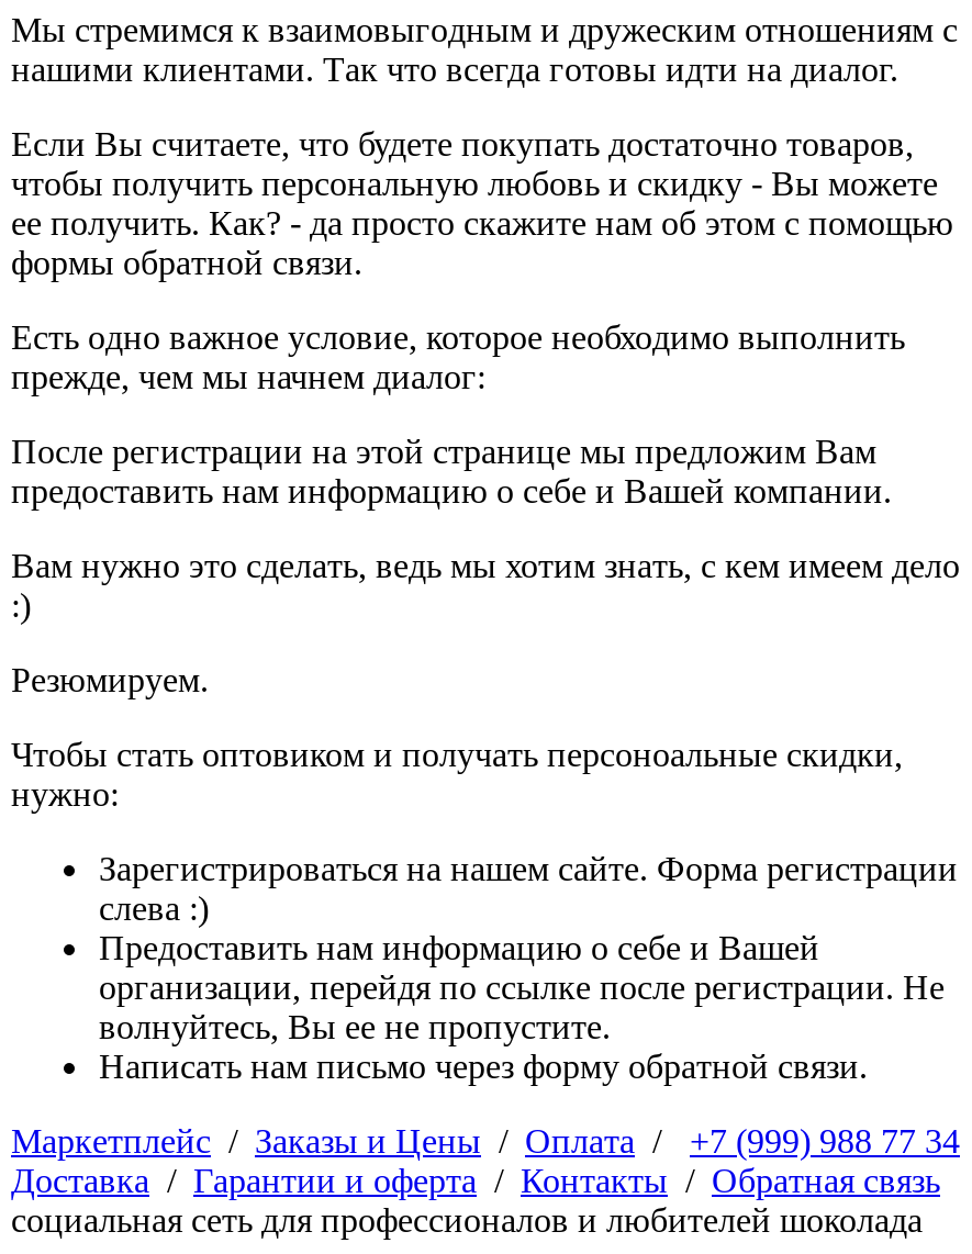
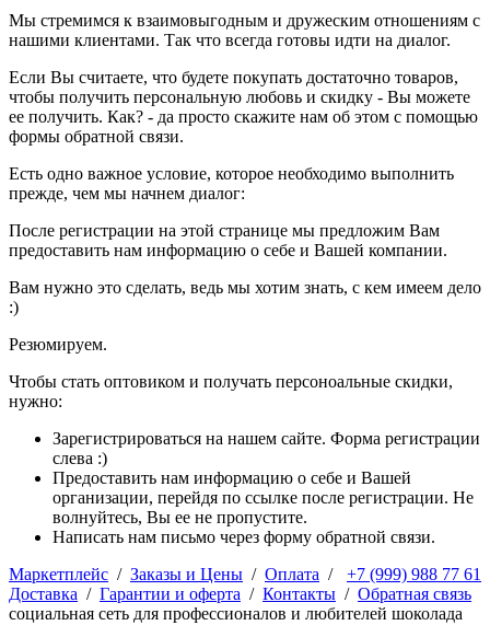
- Маркетплейс / Заказы и Цены / Оплата / +7 (999) 988 77 34
+ Маркетплейс / Заказы и Цены / Оплата / +7 (999) 988 77 61
